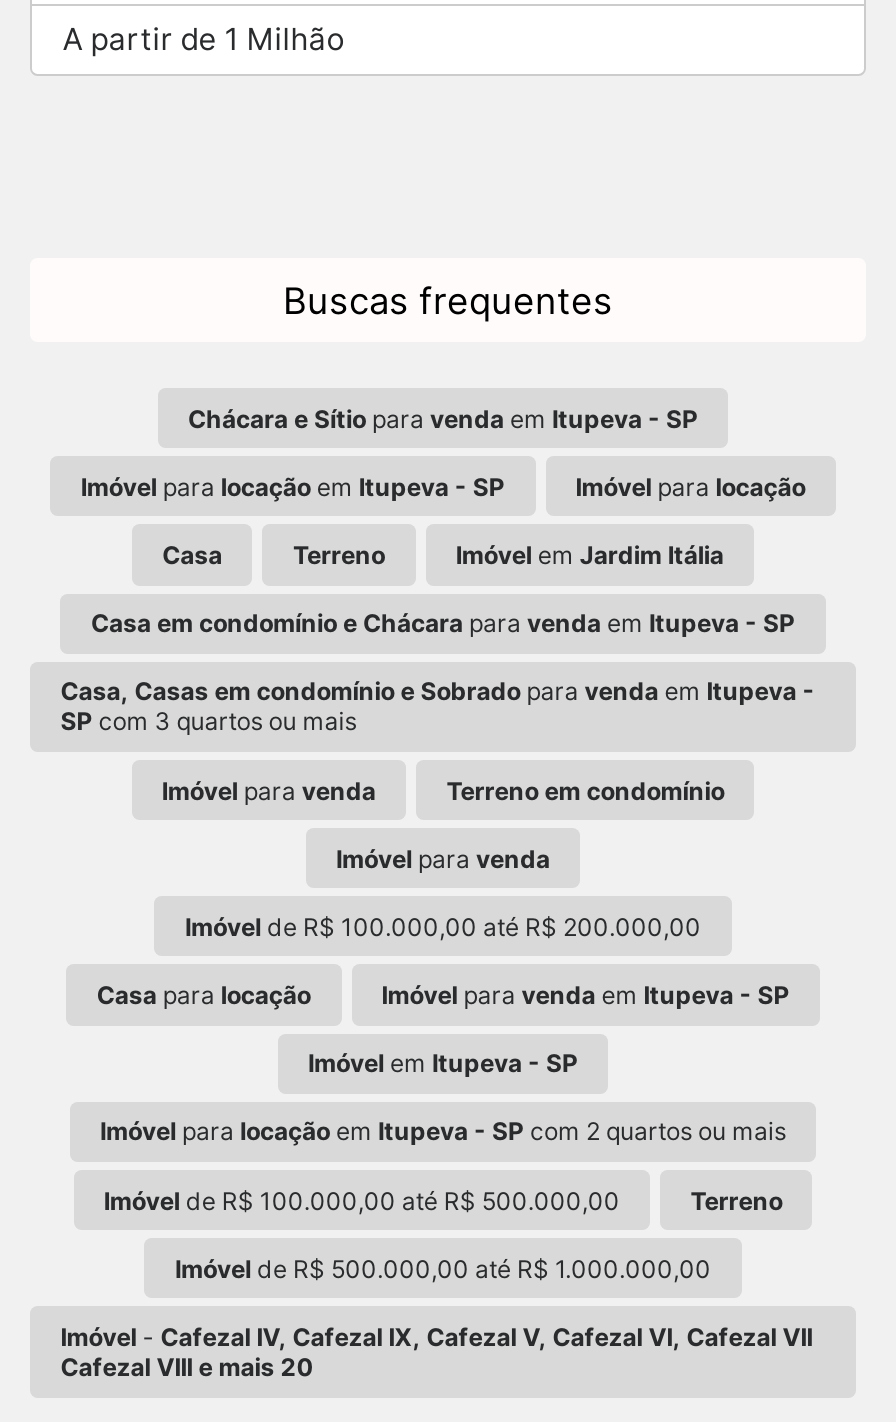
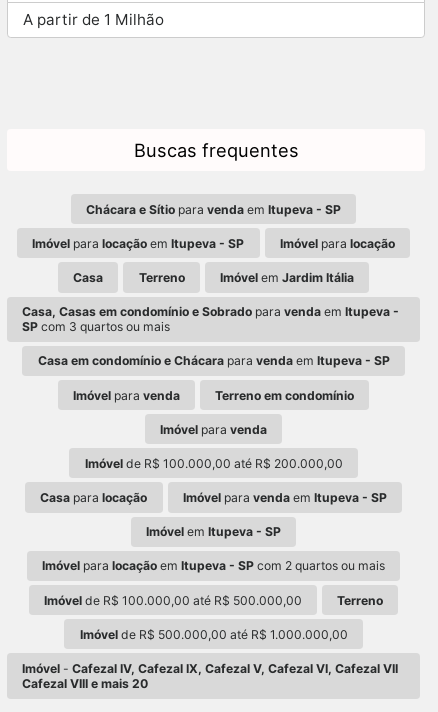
moved down: Casa em condomínio e Chácara para venda em Itupeva - SP

moved up: Casa, Casas em condomínio e Sobrado para venda em Itupeva - | SP com 3 quartos ou mais
